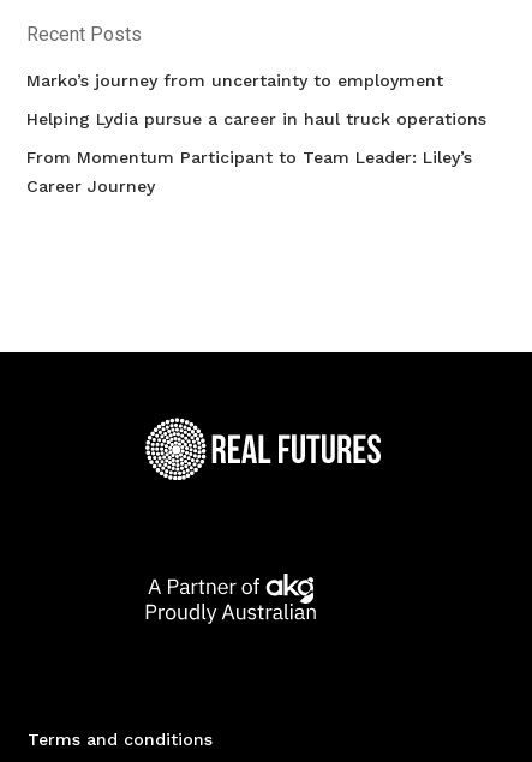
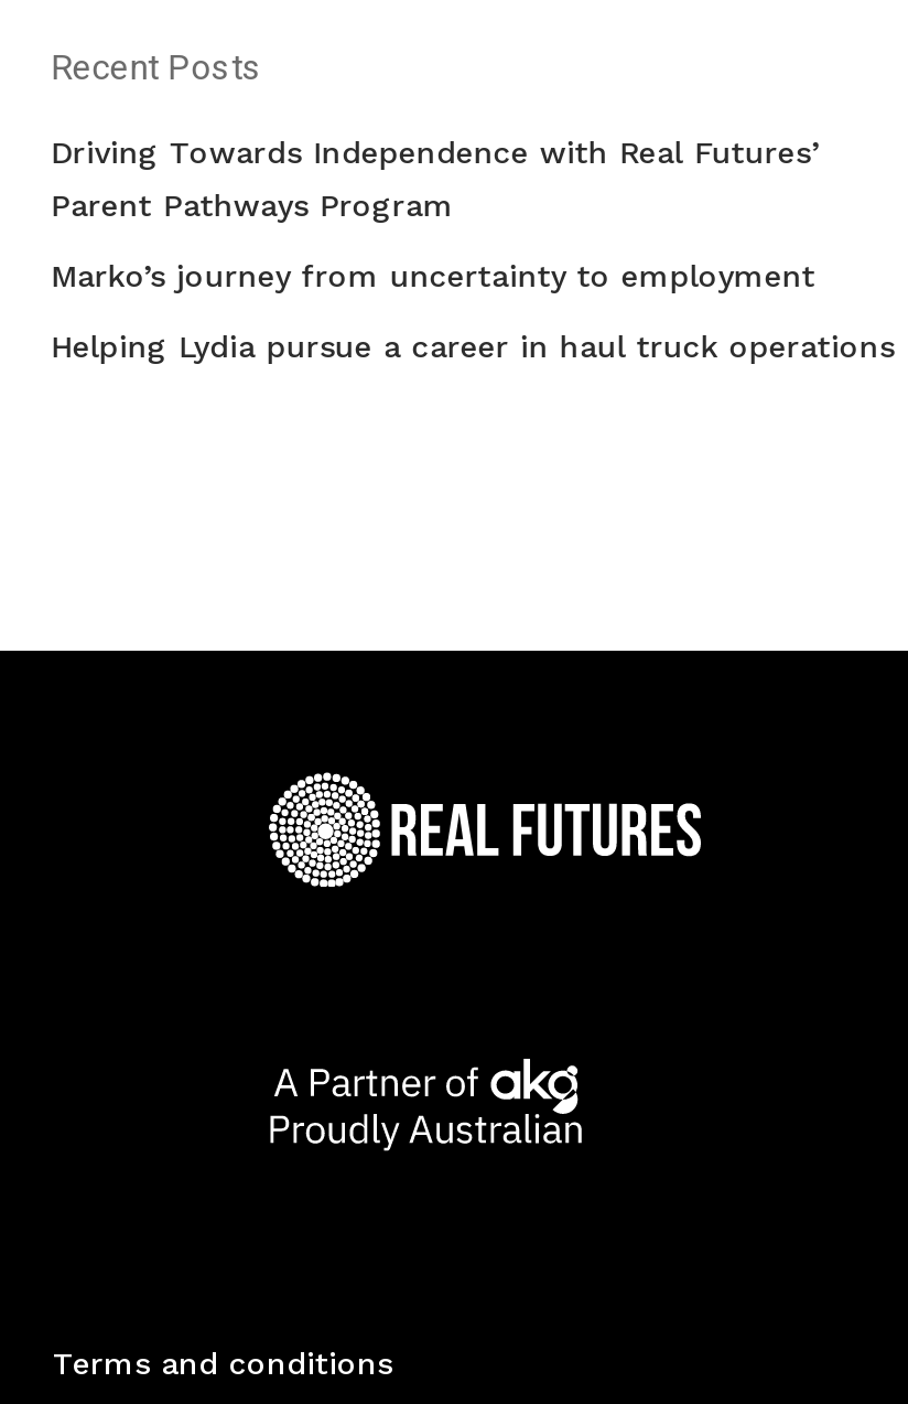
+ Driving Towards Independence with Real Futures’
+ Parent Pathways Program

moved down: Marko’s journey from uncertainty to employment | Helping Lydia pursue a career in haul truck operations

- From Momentum Participant to Team Leader: Liley’s
- Career Journey
